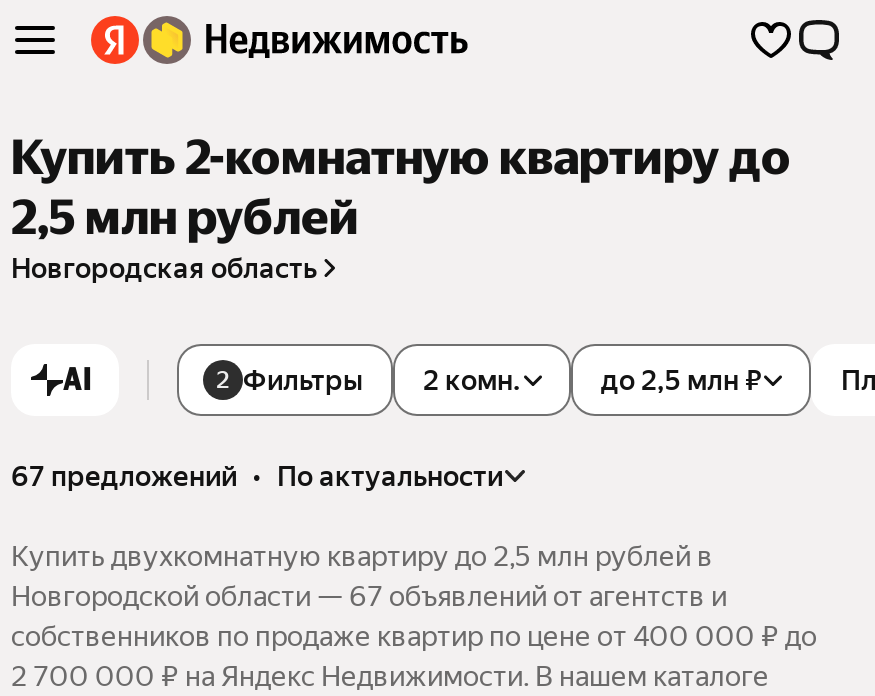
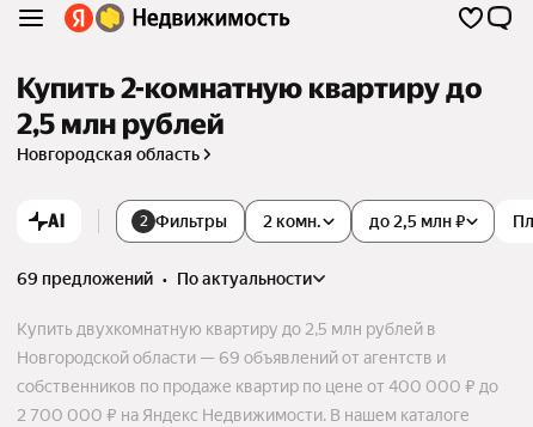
- 67 предложений • по актуальности
+ 69 предложений • по актуальности

- Новгородской области — 67 объявлений от агентств и
+ Новгородской области — 69 объявлений от агентств и
